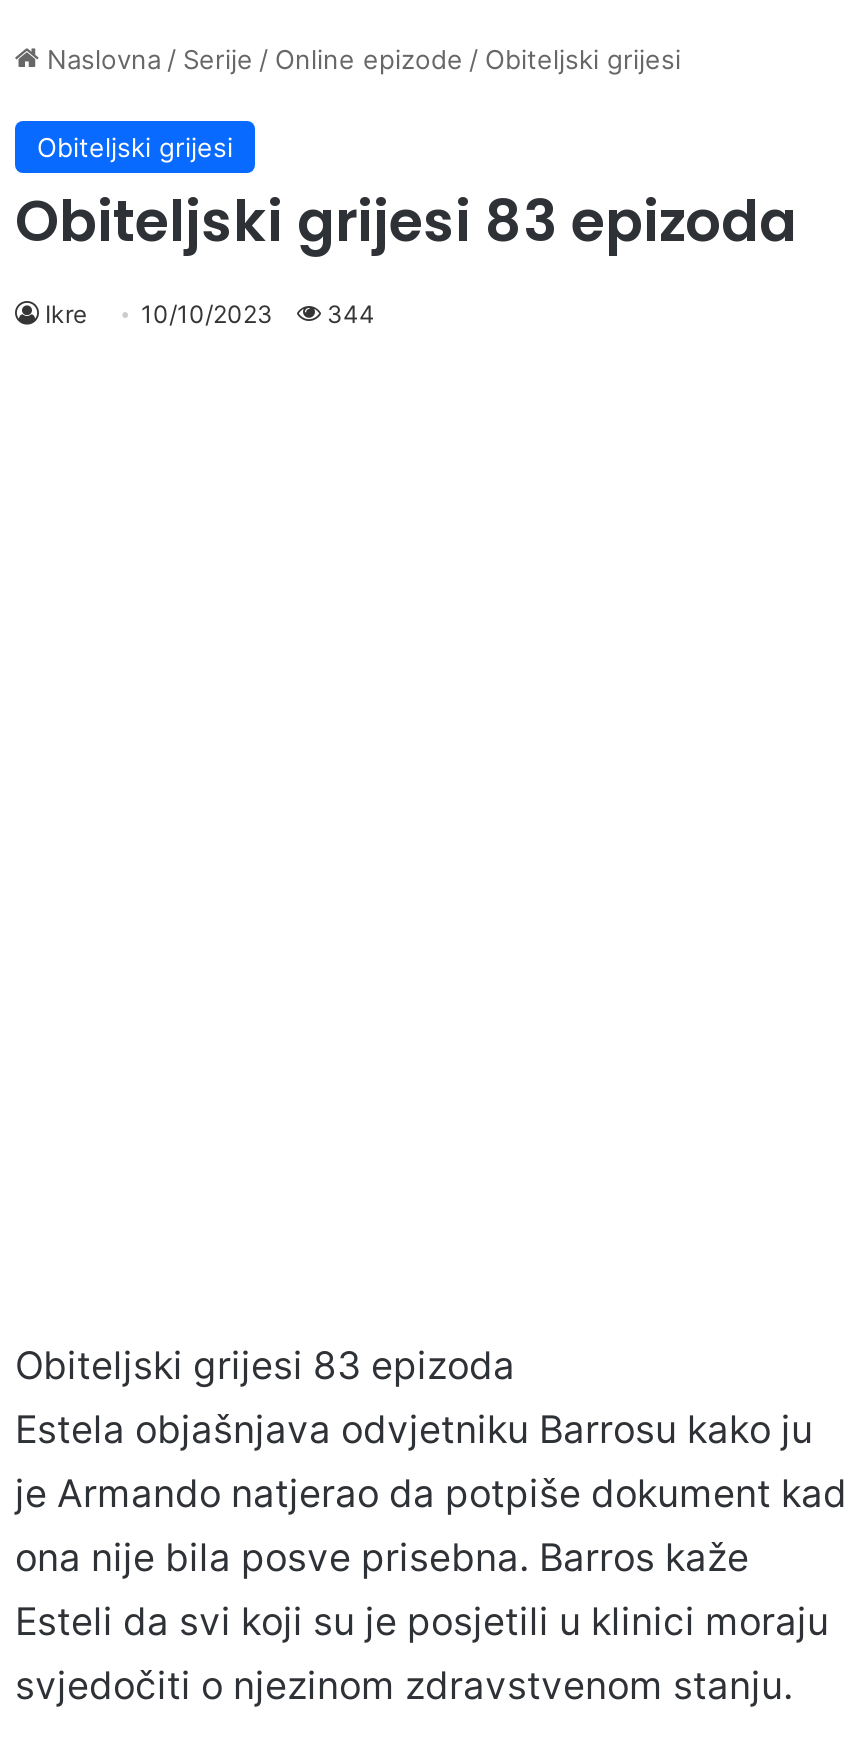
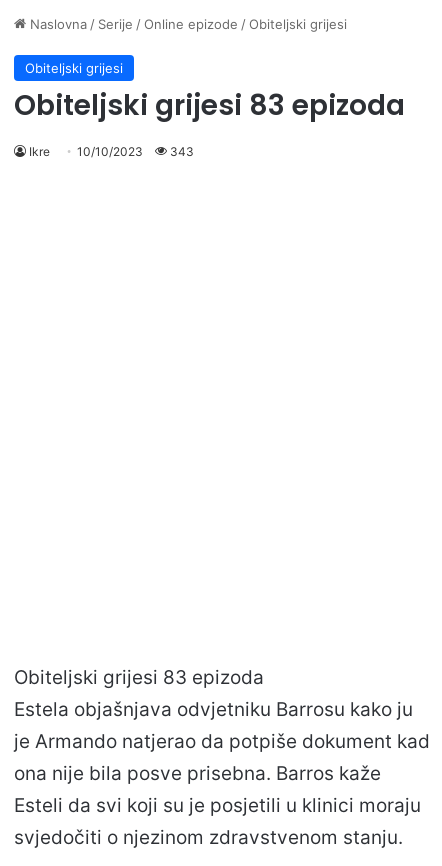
- Ikre 10/10/2023 344
+ Ikre 10/10/2023 343
